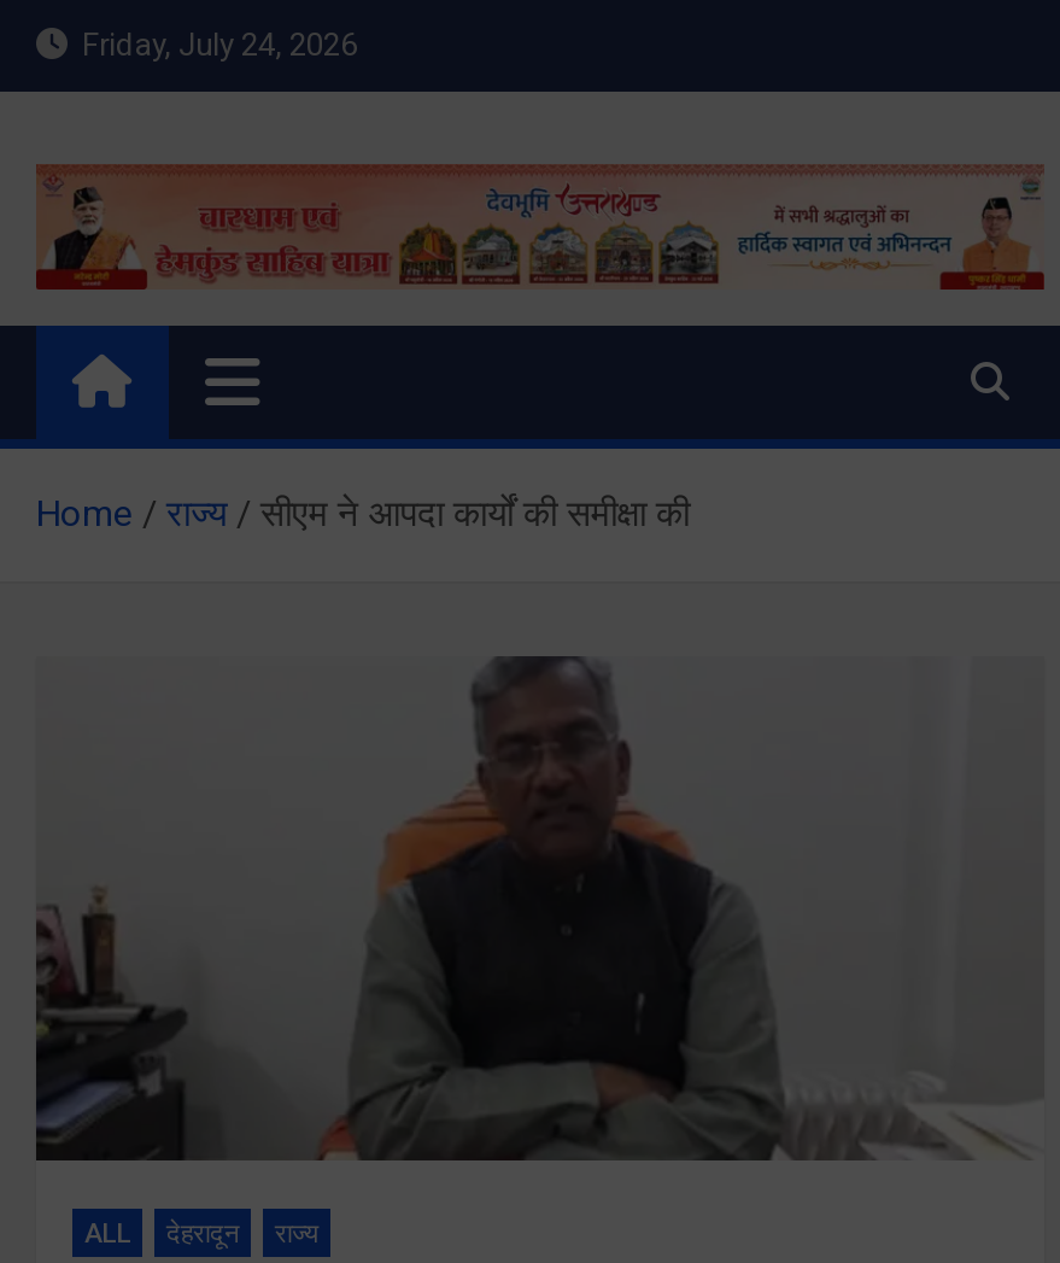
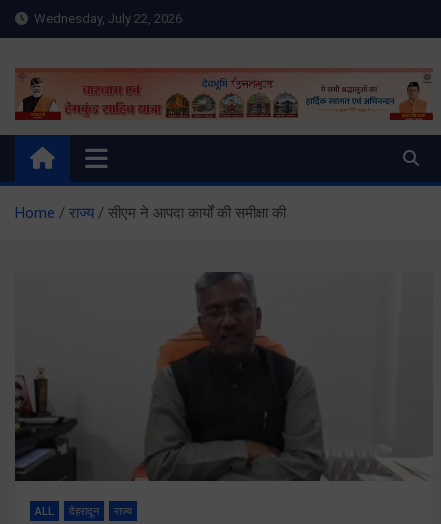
- Friday, July 24, 2026
+ Wednesday, July 22, 2026
